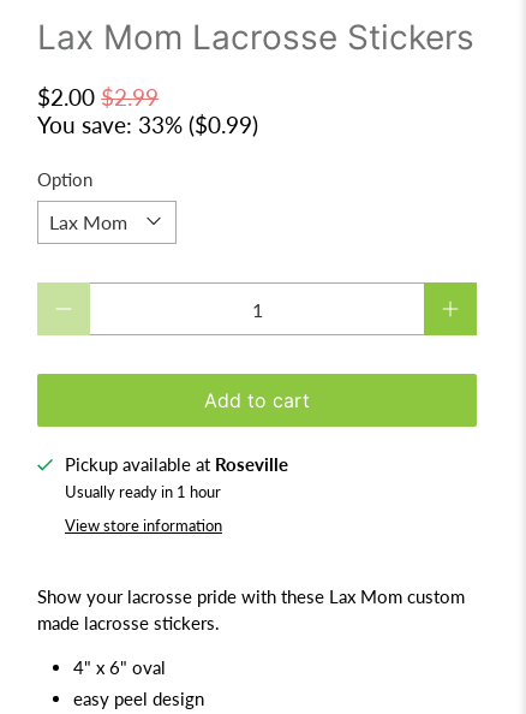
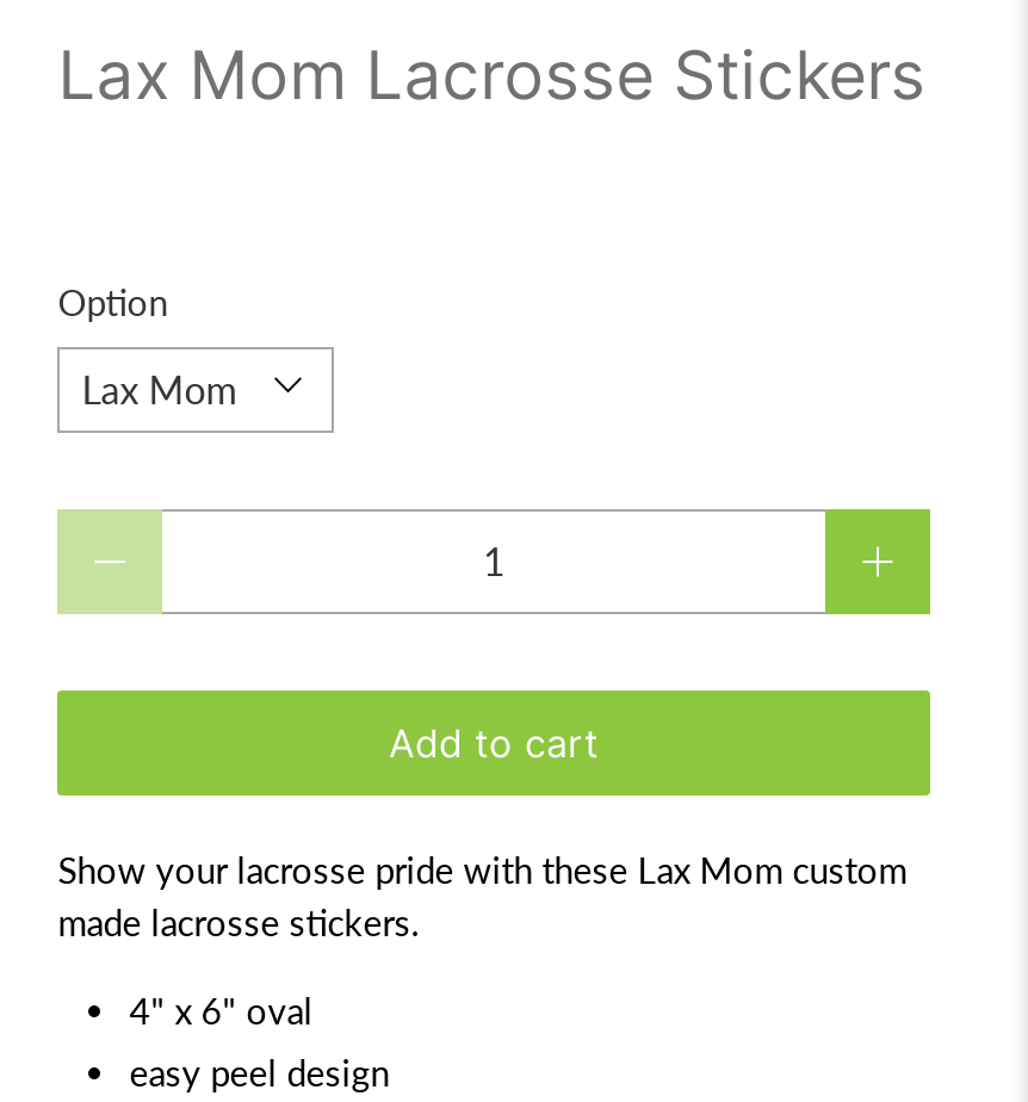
- $2.00 $2.99
- You save: 33% ($0.99)

- Pickup available at Roseville
- Usually ready in 1 hour
- View store information
